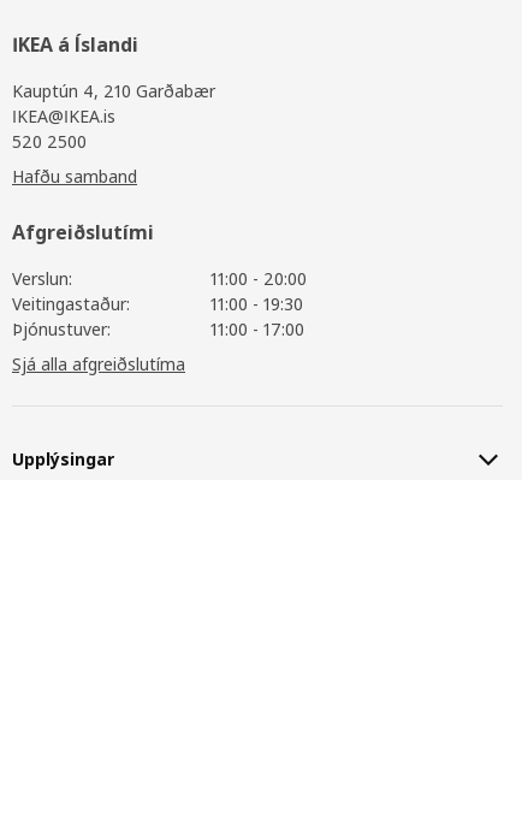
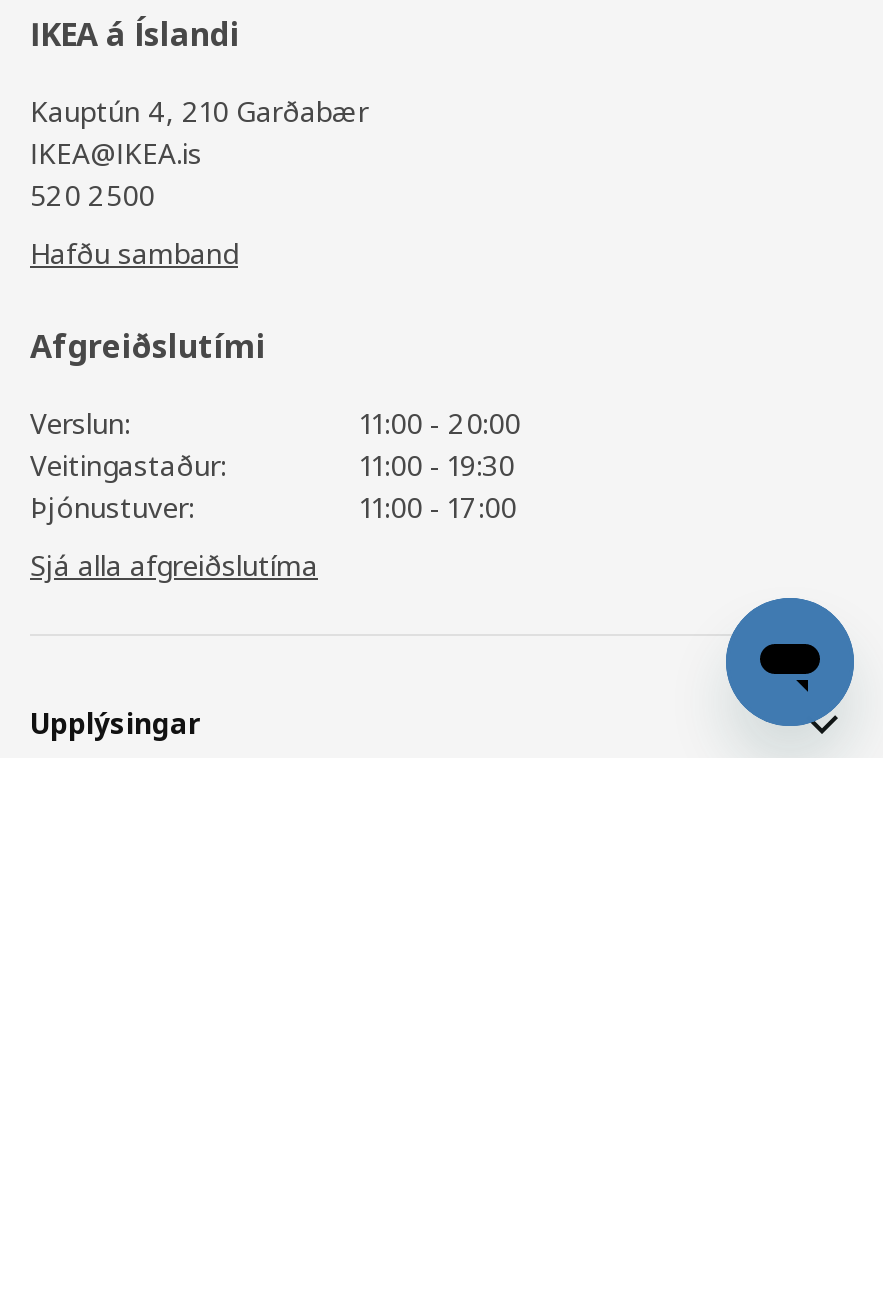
+ [image]
